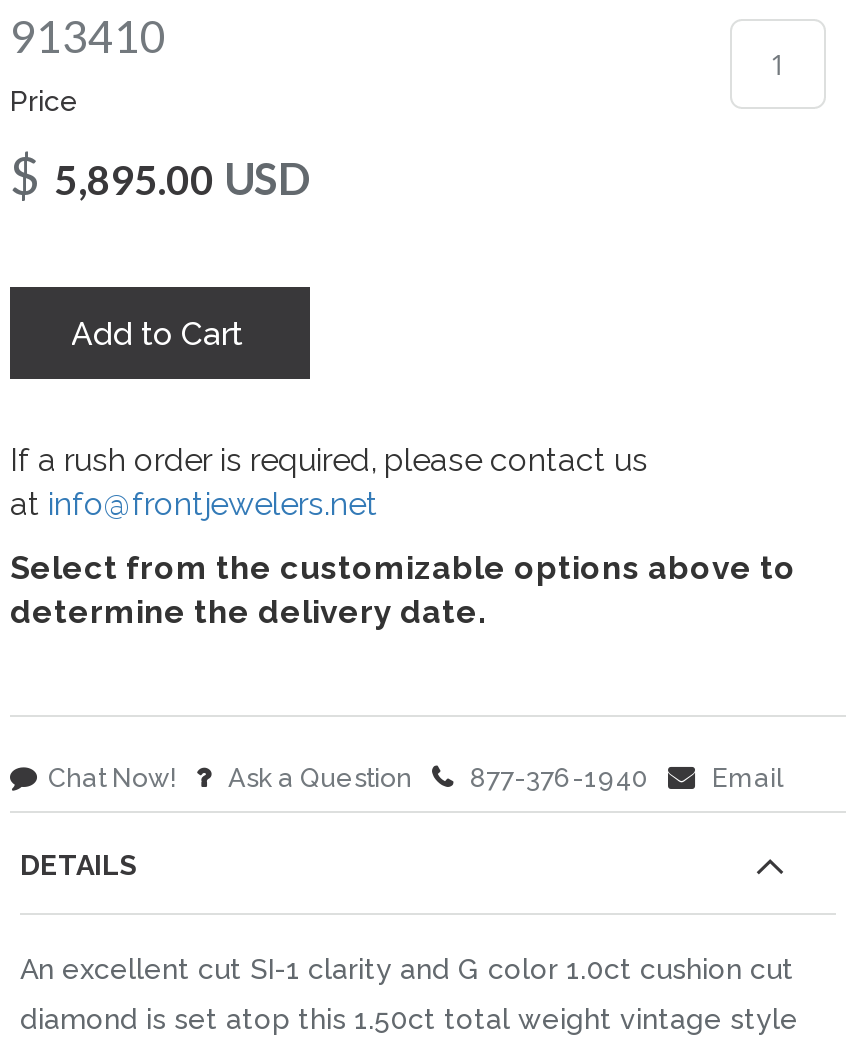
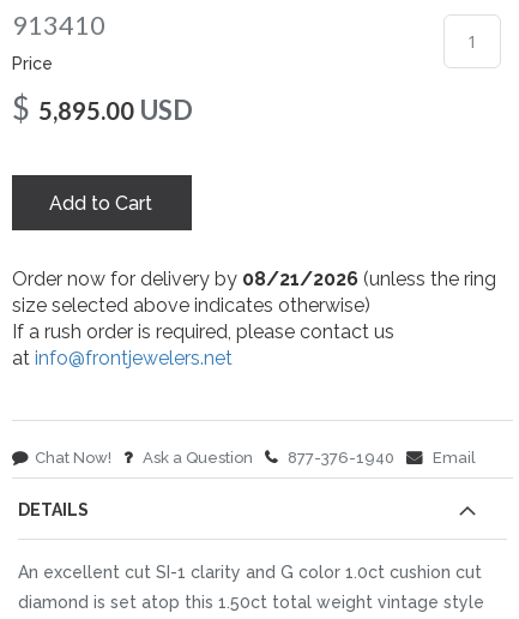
+ Order now for delivery by 08/21/2026 (unless the ring
+ size selected above indicates otherwise)

moved down: If a rush order is required, please contact us | at info@frontjewelers.net

- Select from the customizable options above to
- determine the delivery date.
